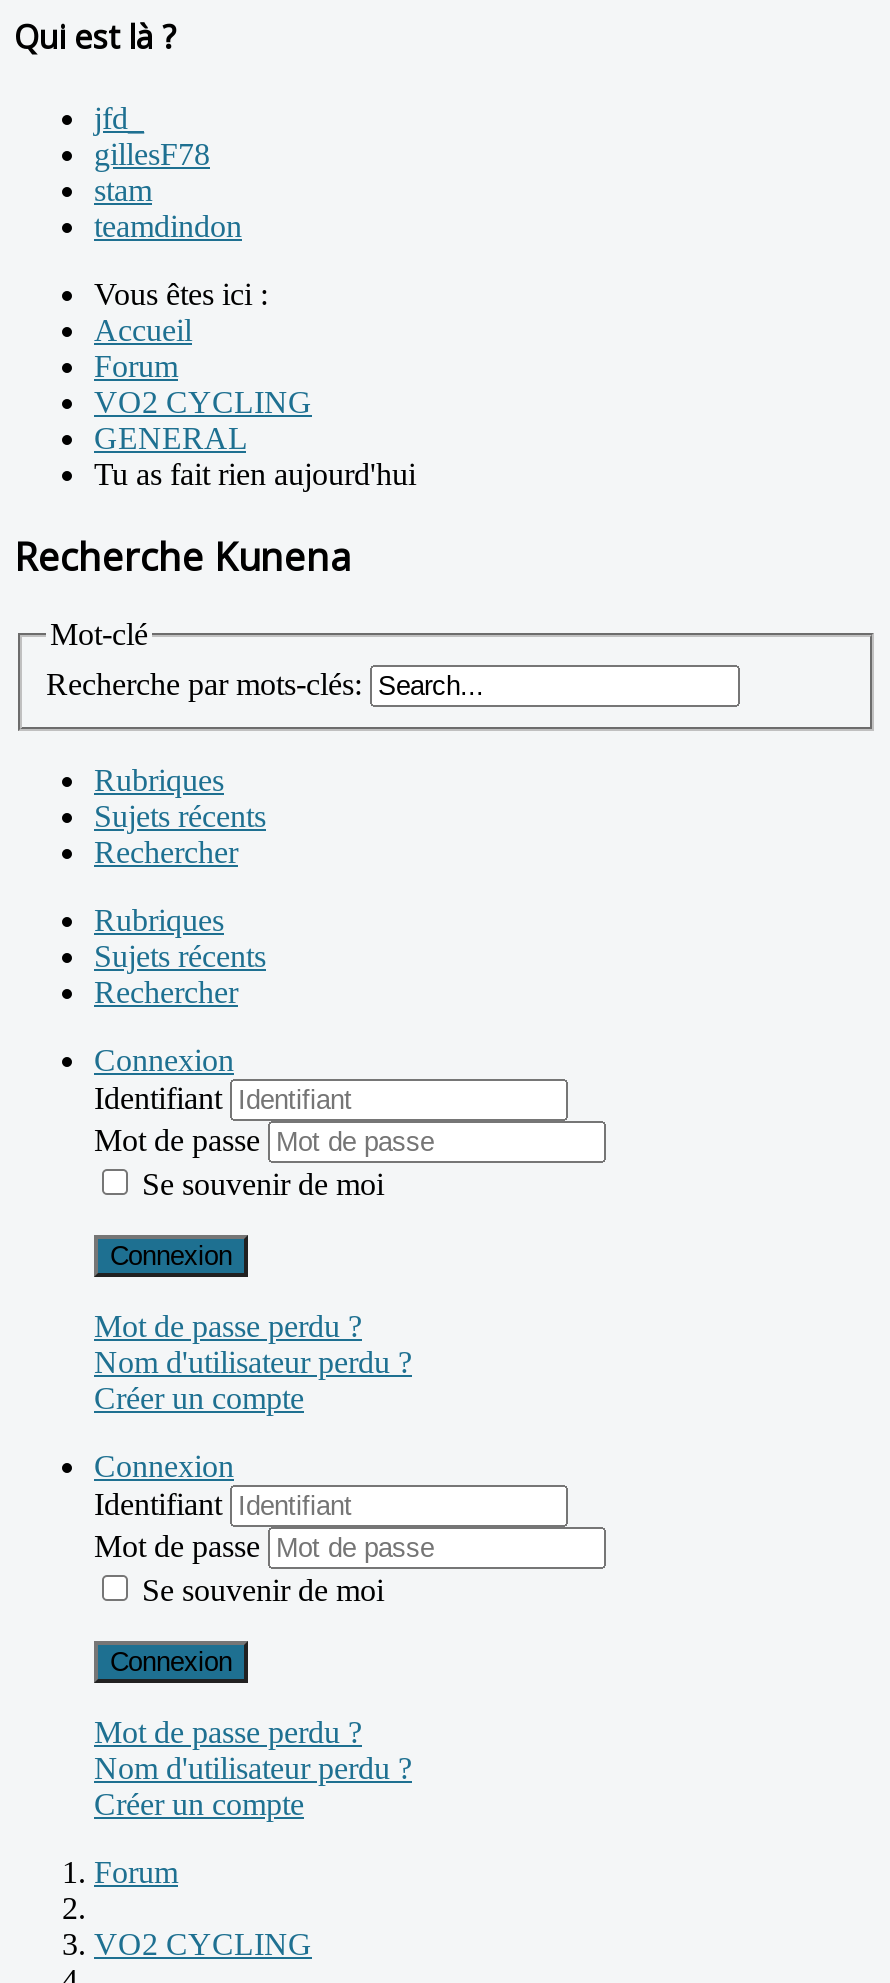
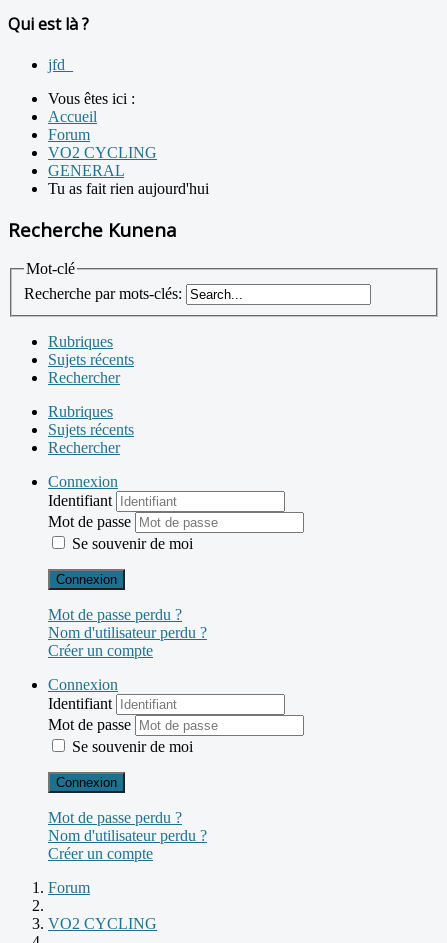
- gillesF78
- stam
- teamdindon
